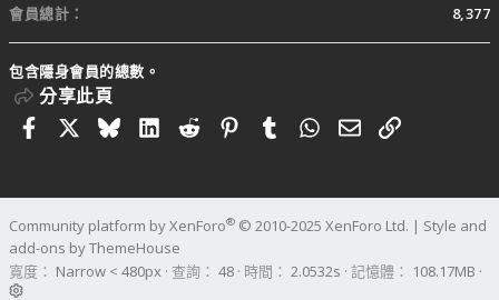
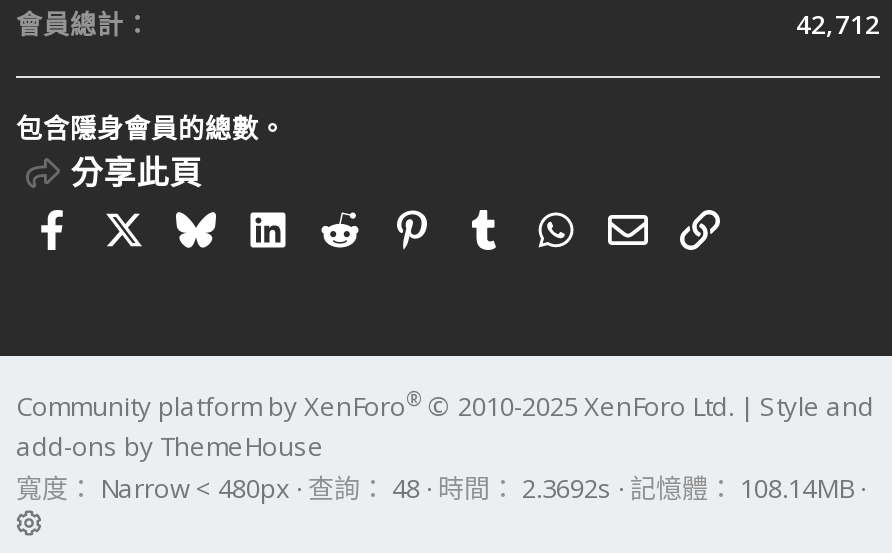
- 8,377
+ 42,712

- 2.0532s 記憶體
- 108.17MB
+ 2.3692s 記憶體
+ 108.14MB
